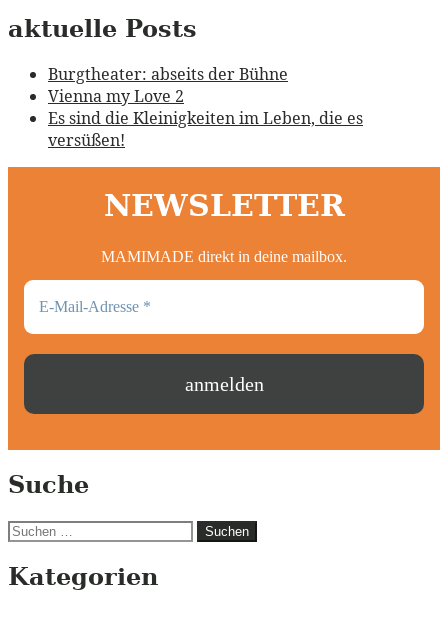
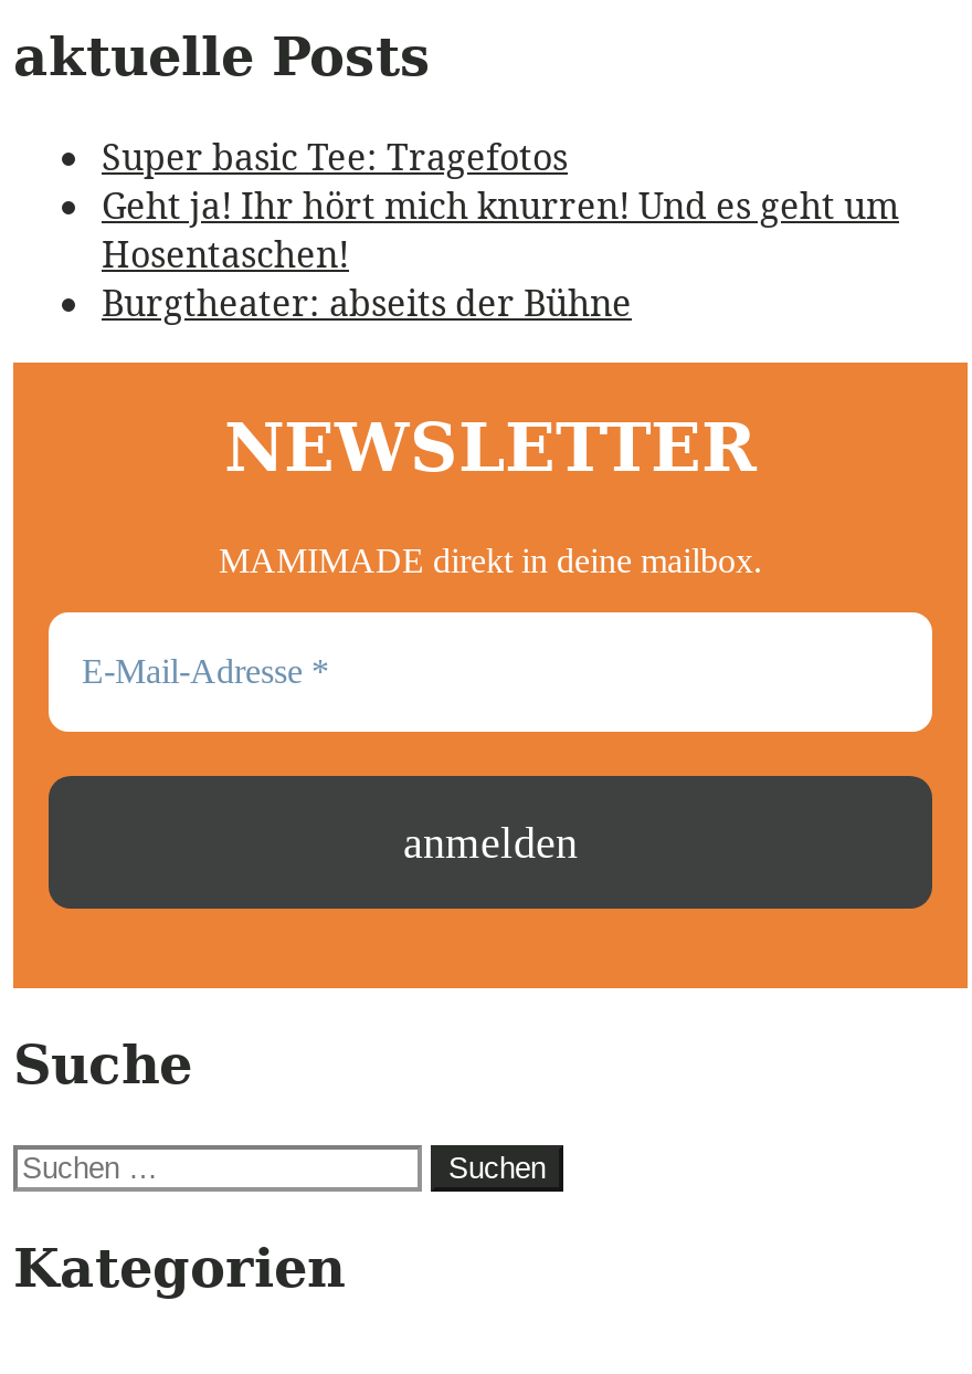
+ Super basic Tee: Tragefotos
+ Geht ja! Ihr hört mich knurren! Und es geht um
+ Hosentaschen!

moved down: Burgtheater: abseits der Bühne

- Vienna my Love 2
- Es sind die Kleinigkeiten im Leben, die es
- versüßen!
